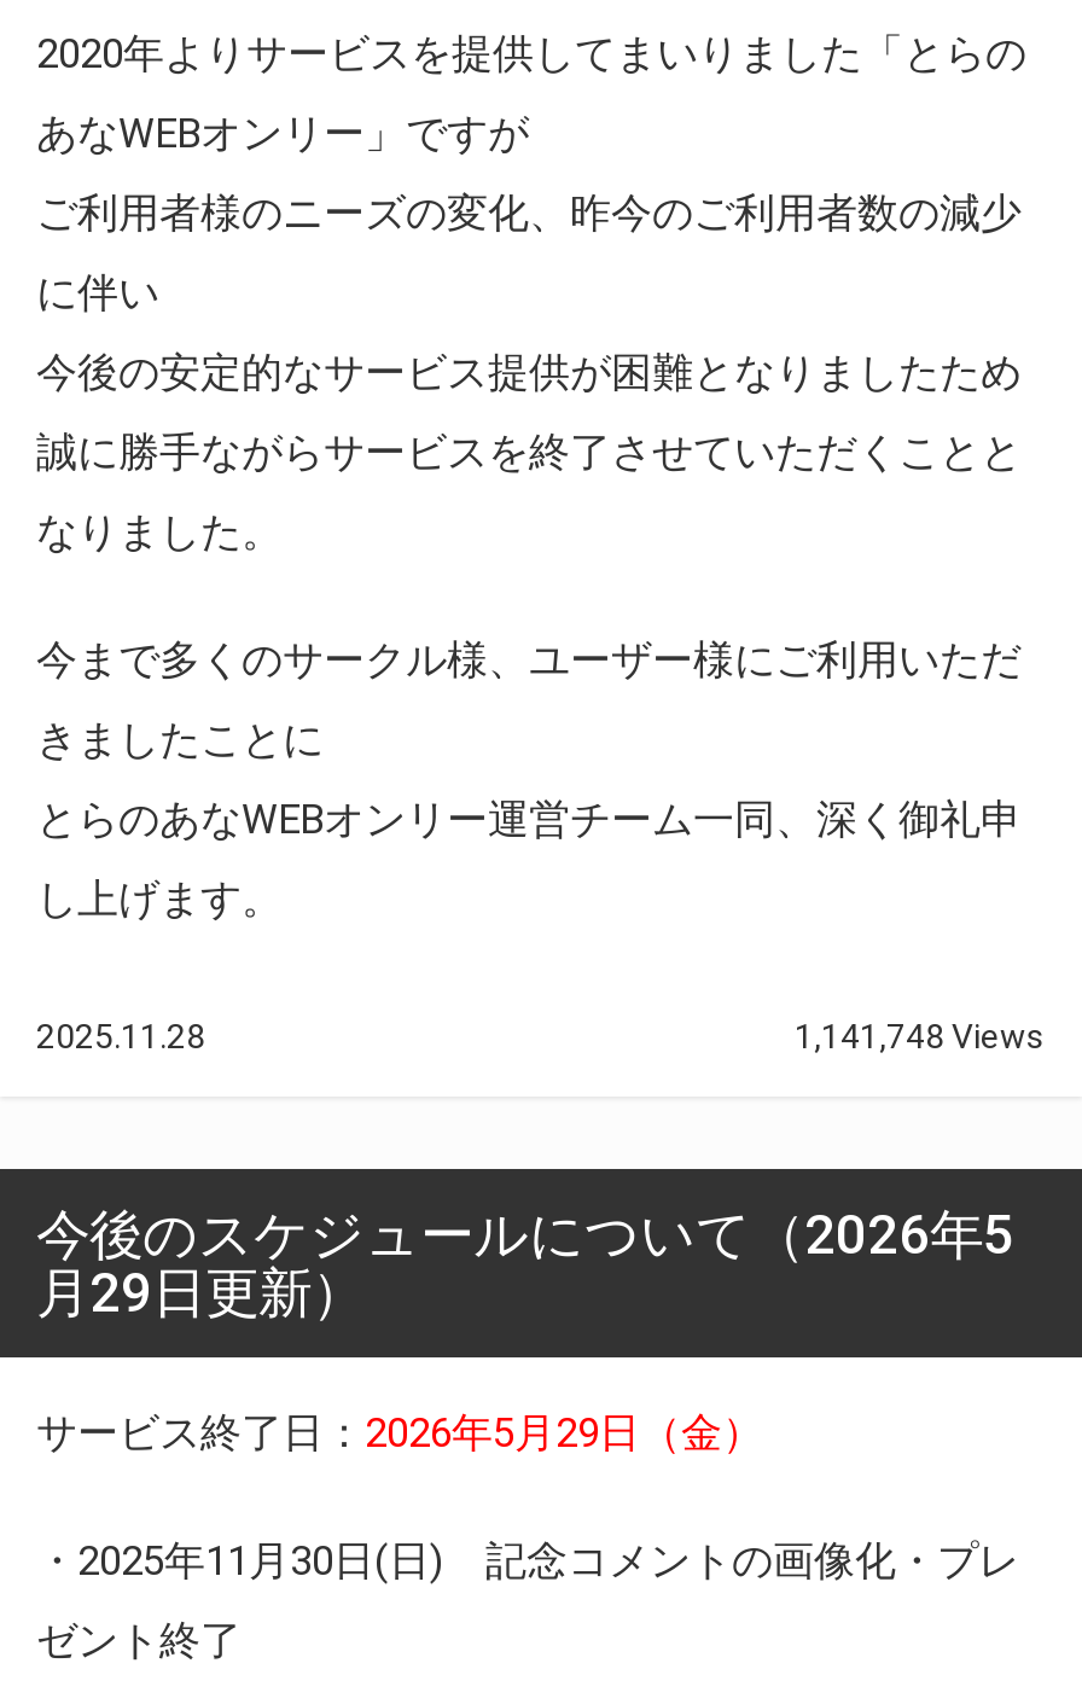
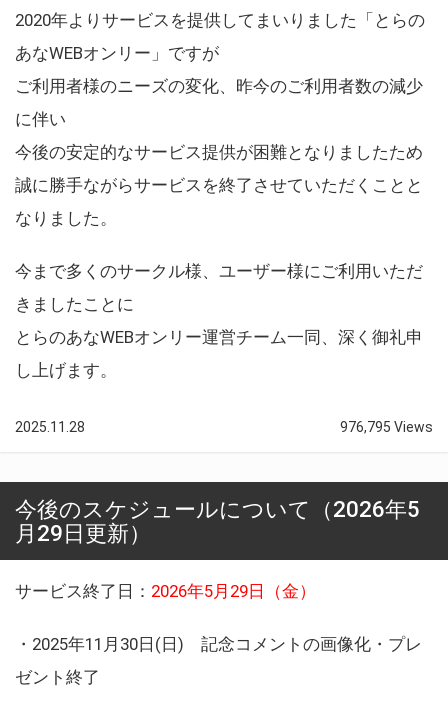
- 1,141,748 Views
+ 976,795 Views
